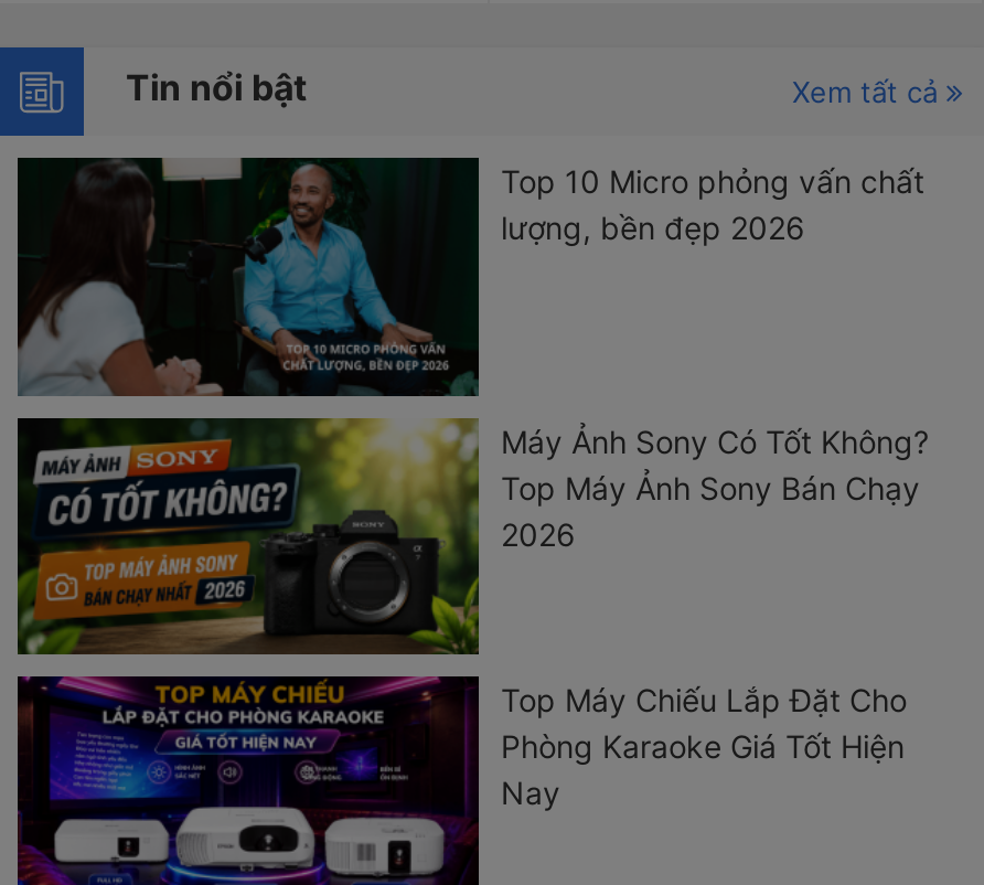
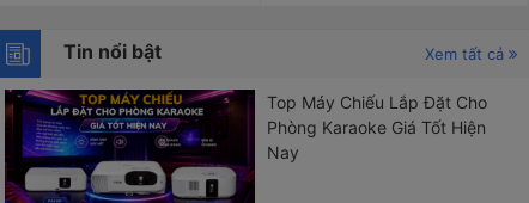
- [image]
- Top 10 Micro phỏng vấn chất
- lượng, bền đẹp 2026

- [image]
- Máy Ảnh Sony Có Tốt Không?
- Top Máy Ảnh Sony Bán Chạy
- 2026
